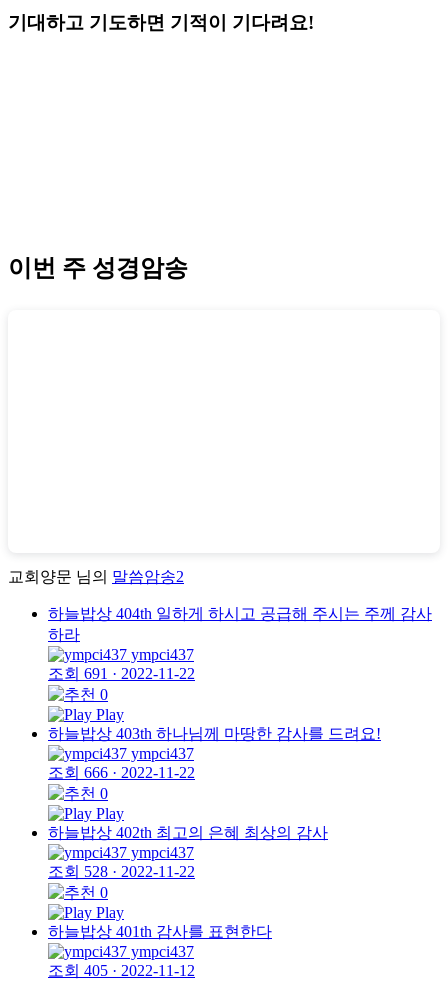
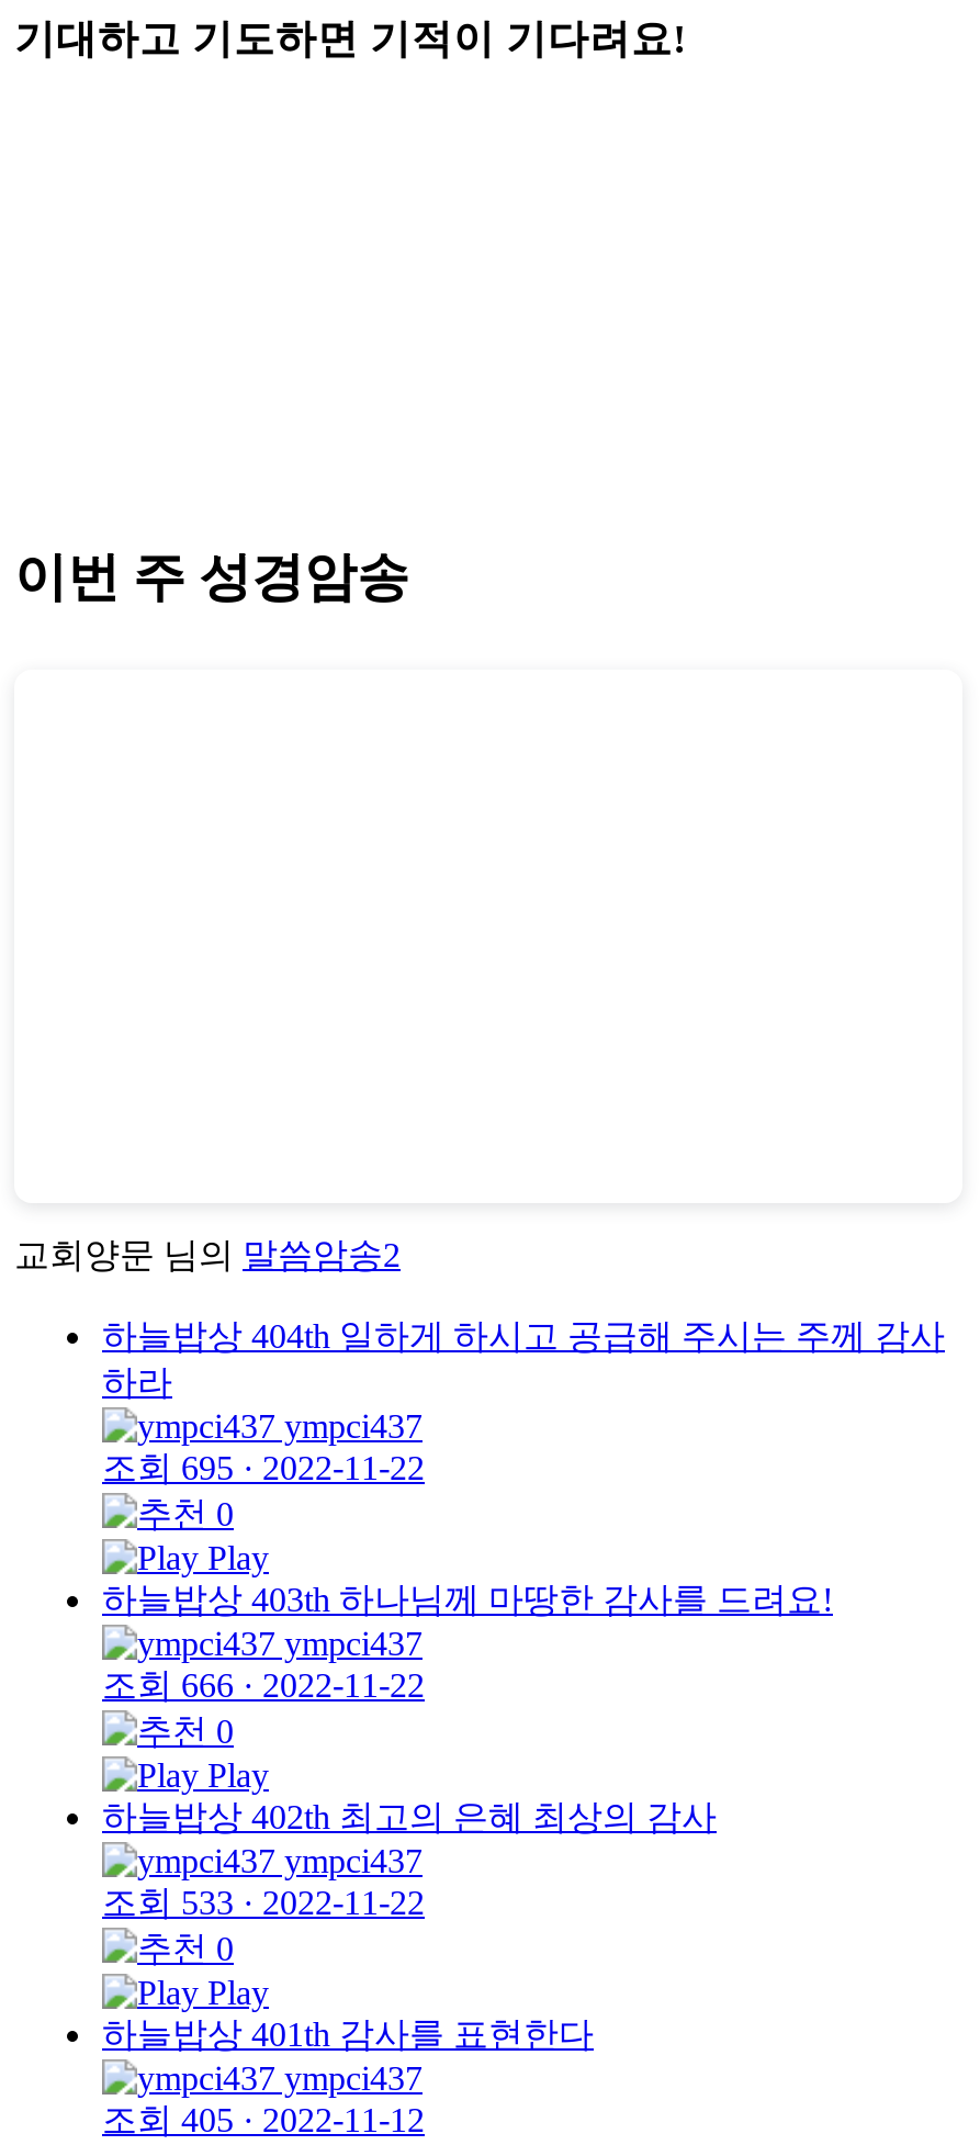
- 조회 691 · 2022-11-22
+ 조회 695 · 2022-11-22

- 조회 528 · 2022-11-22
+ 조회 533 · 2022-11-22
